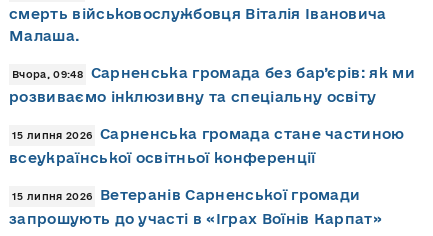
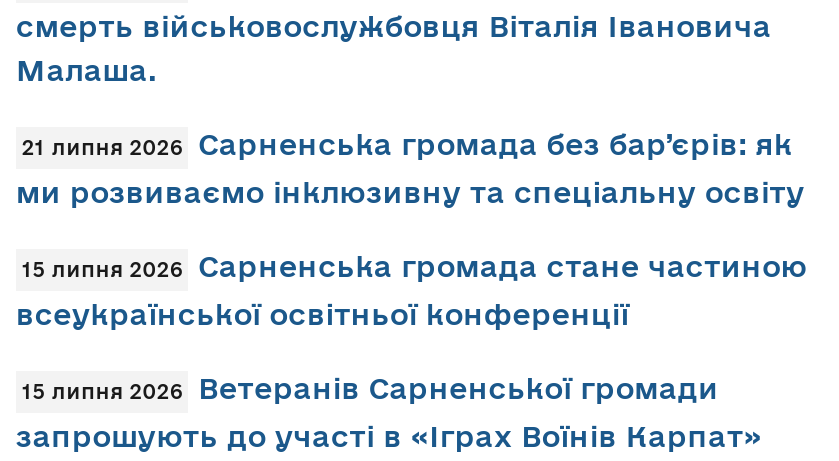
- Вчора, 09:48
- Сарненська громада без бар’єрів: як ми
- розвиваємо інклюзивну та спеціальну освіту
+ 21 липня 2026
+ Сарненська громада без бар’єрів: як
+ ми розвиваємо інклюзивну та спеціальну освіту
